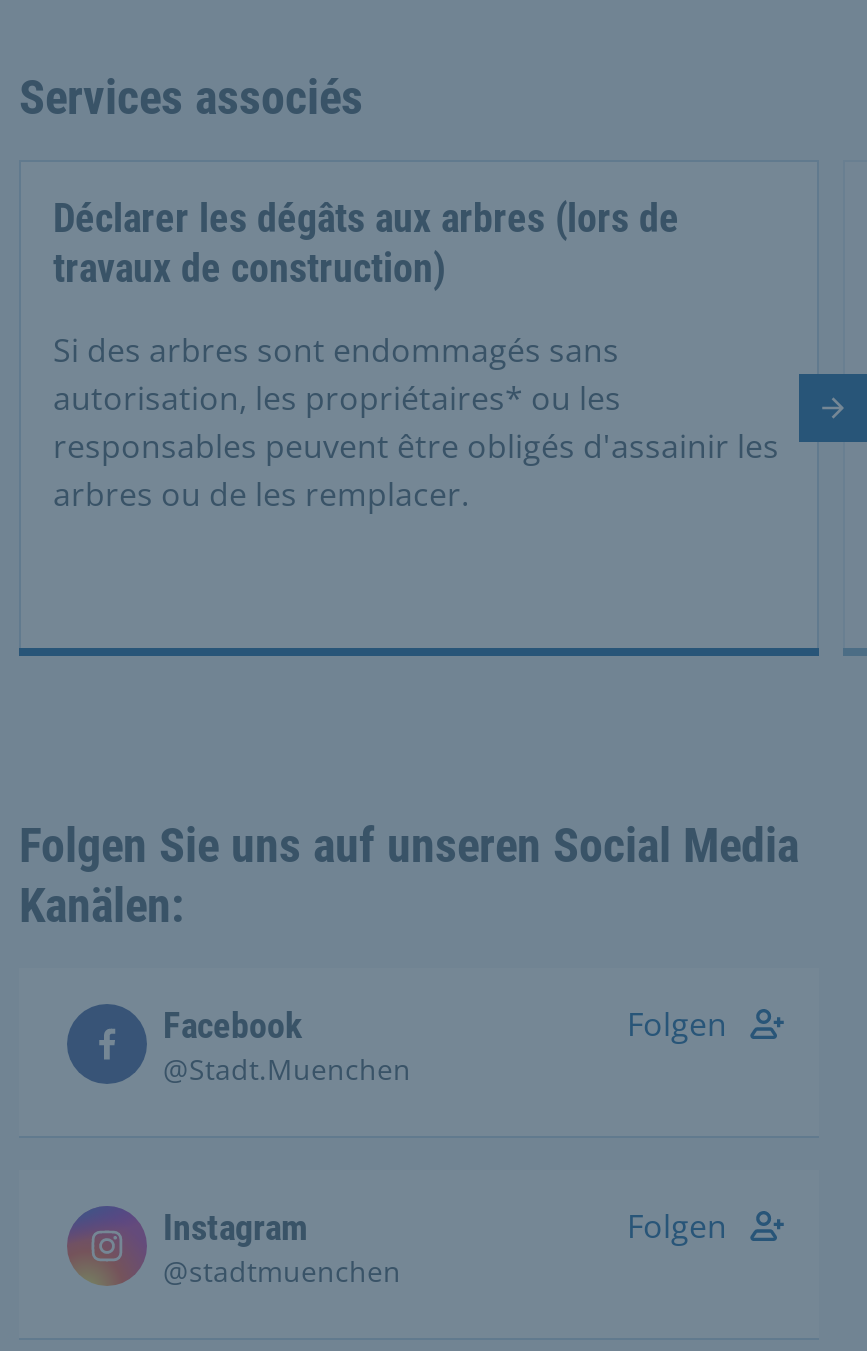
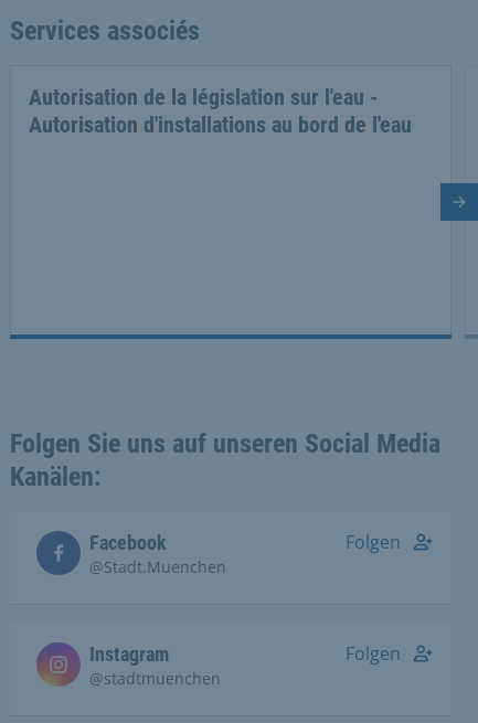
- Déclarer les dégâts aux arbres (lors de
- travaux de construction)
- Si des arbres sont endommagés sans
- autorisation, les propriétaires* ou les
- responsables peuvent être obligés d'assainir les
- arbres ou de les remplacer.
+ Autorisation de la législation sur l'eau -
+ Autorisation d'installations au bord de l'eau
